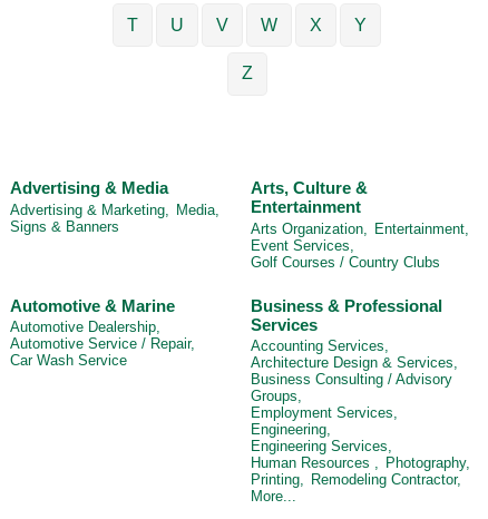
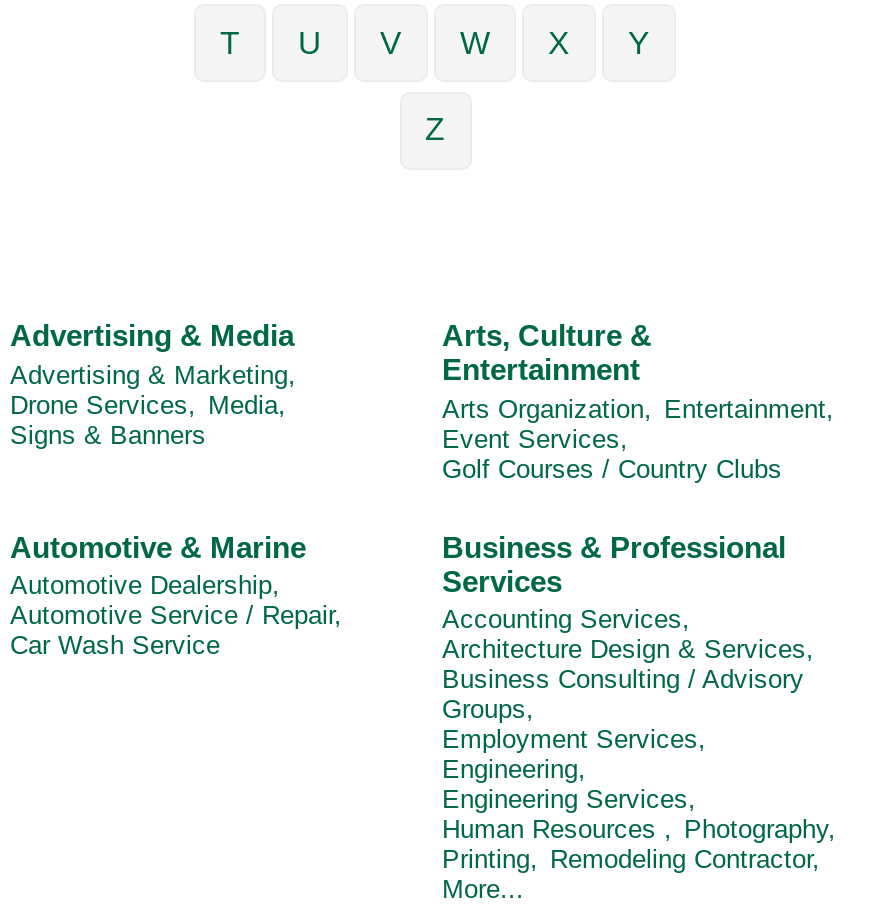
- Advertising & Marketing, Media,
+ Advertising & Marketing,
+ Drone Services, Media,
